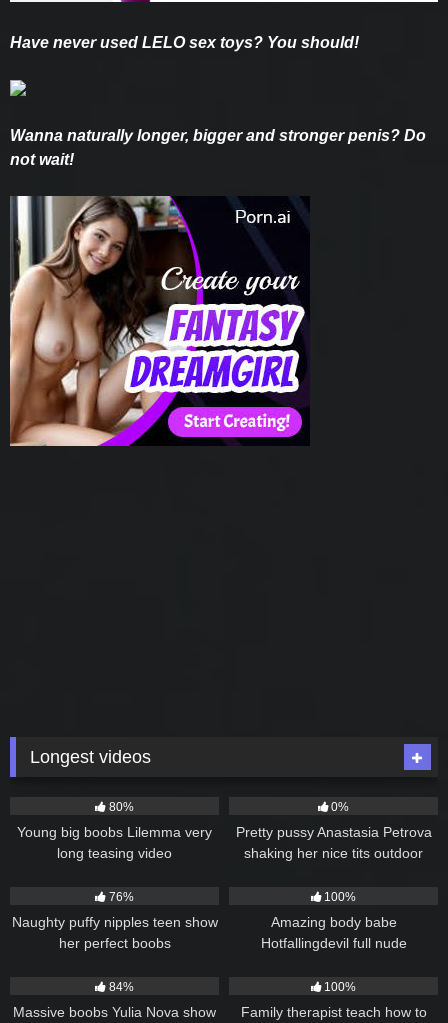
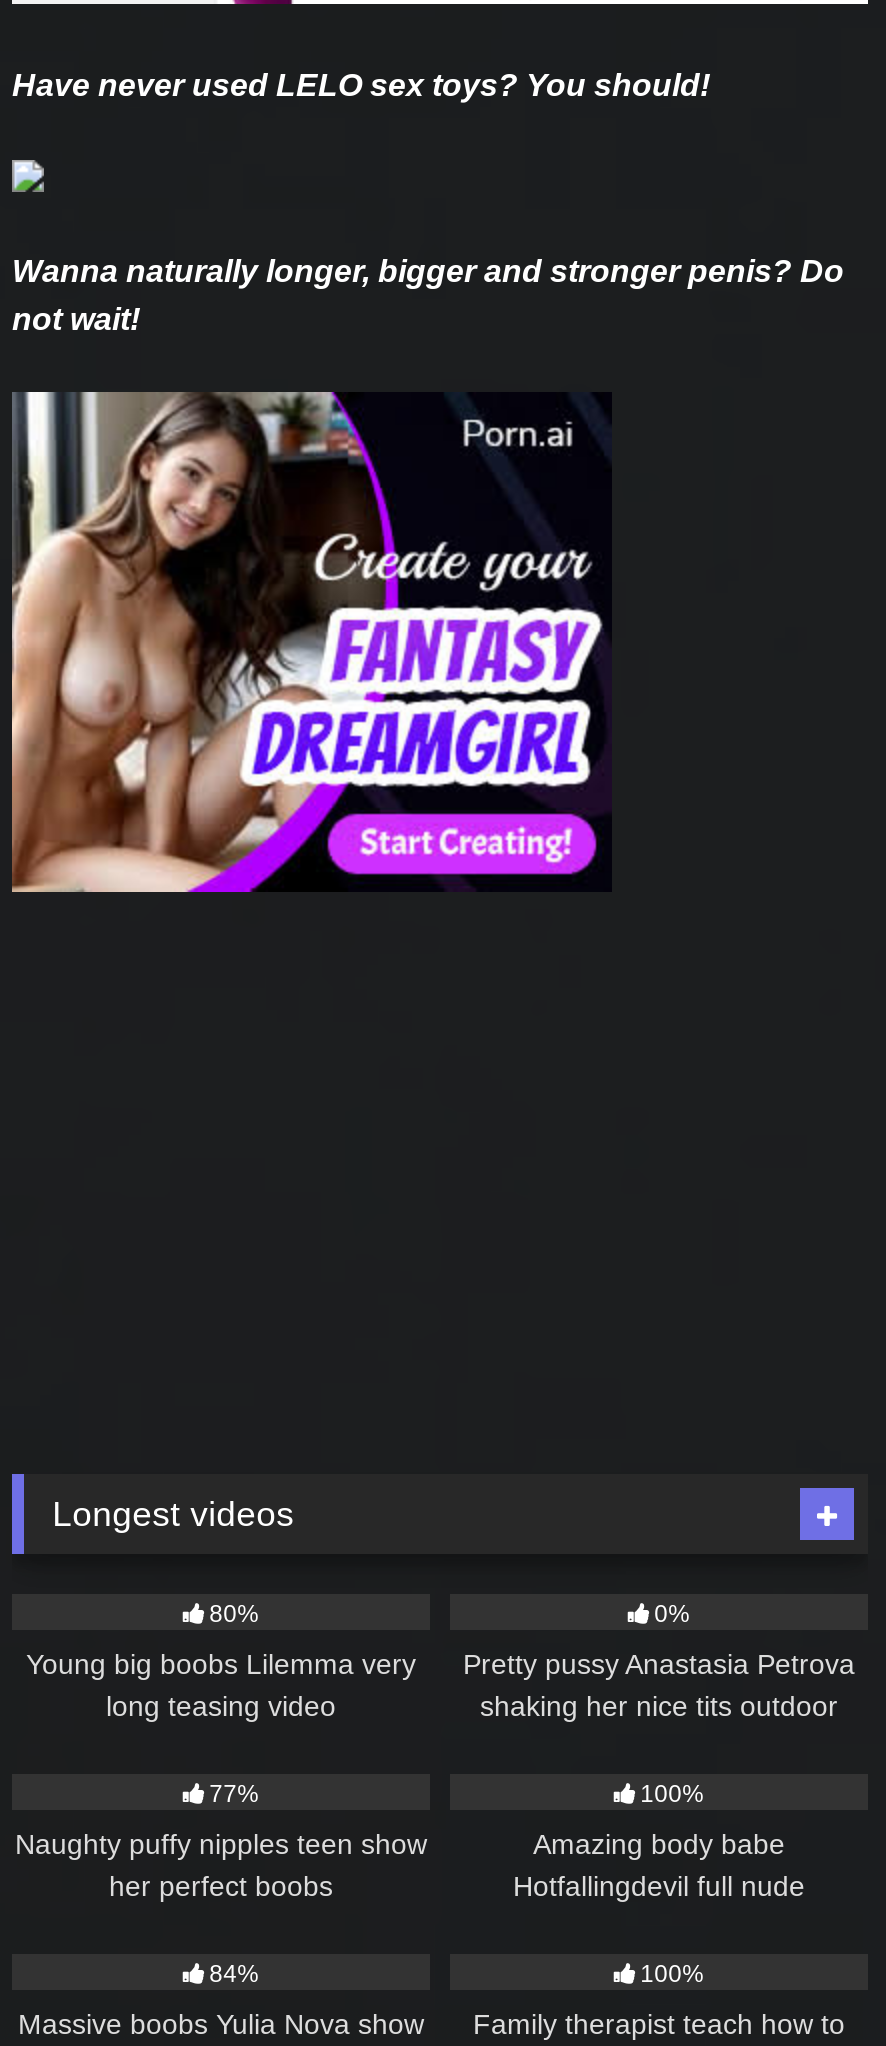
- 76%
+ 77%
